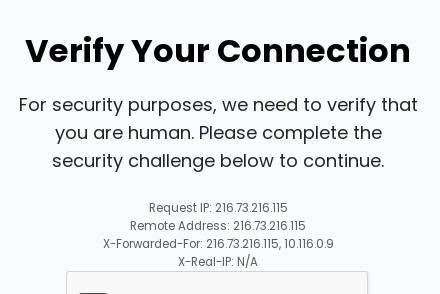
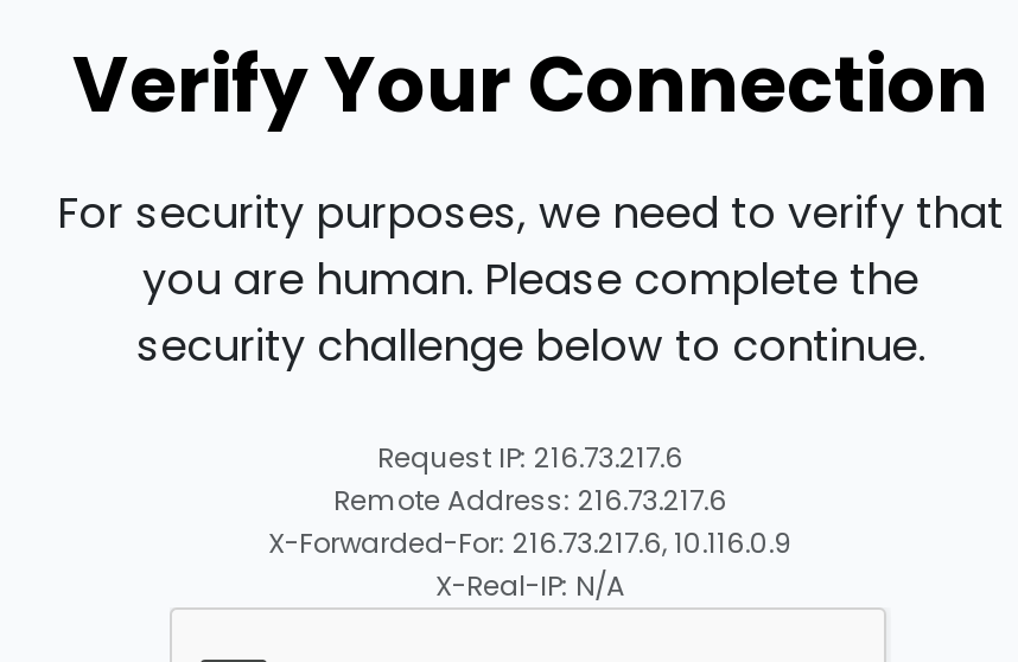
- Request IP: 216.73.216.115
+ Request IP: 216.73.217.6

- Remote Address: 216.73.216.115
+ Remote Address: 216.73.217.6

- X-Forwarded-For: 216.73.216.115, 10.116.0.9
+ X-Forwarded-For: 216.73.217.6, 10.116.0.9
